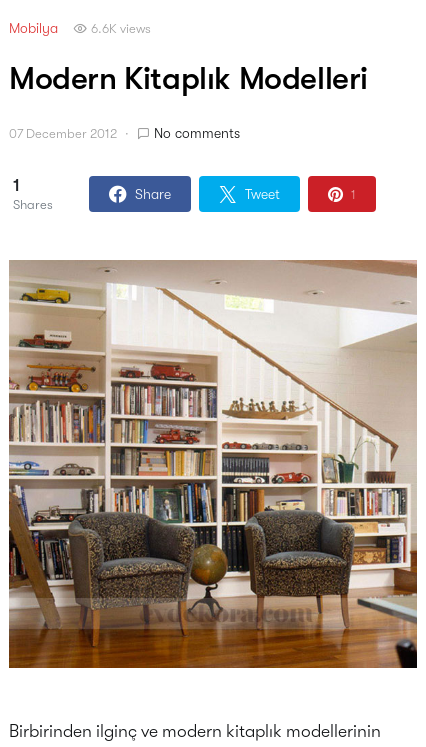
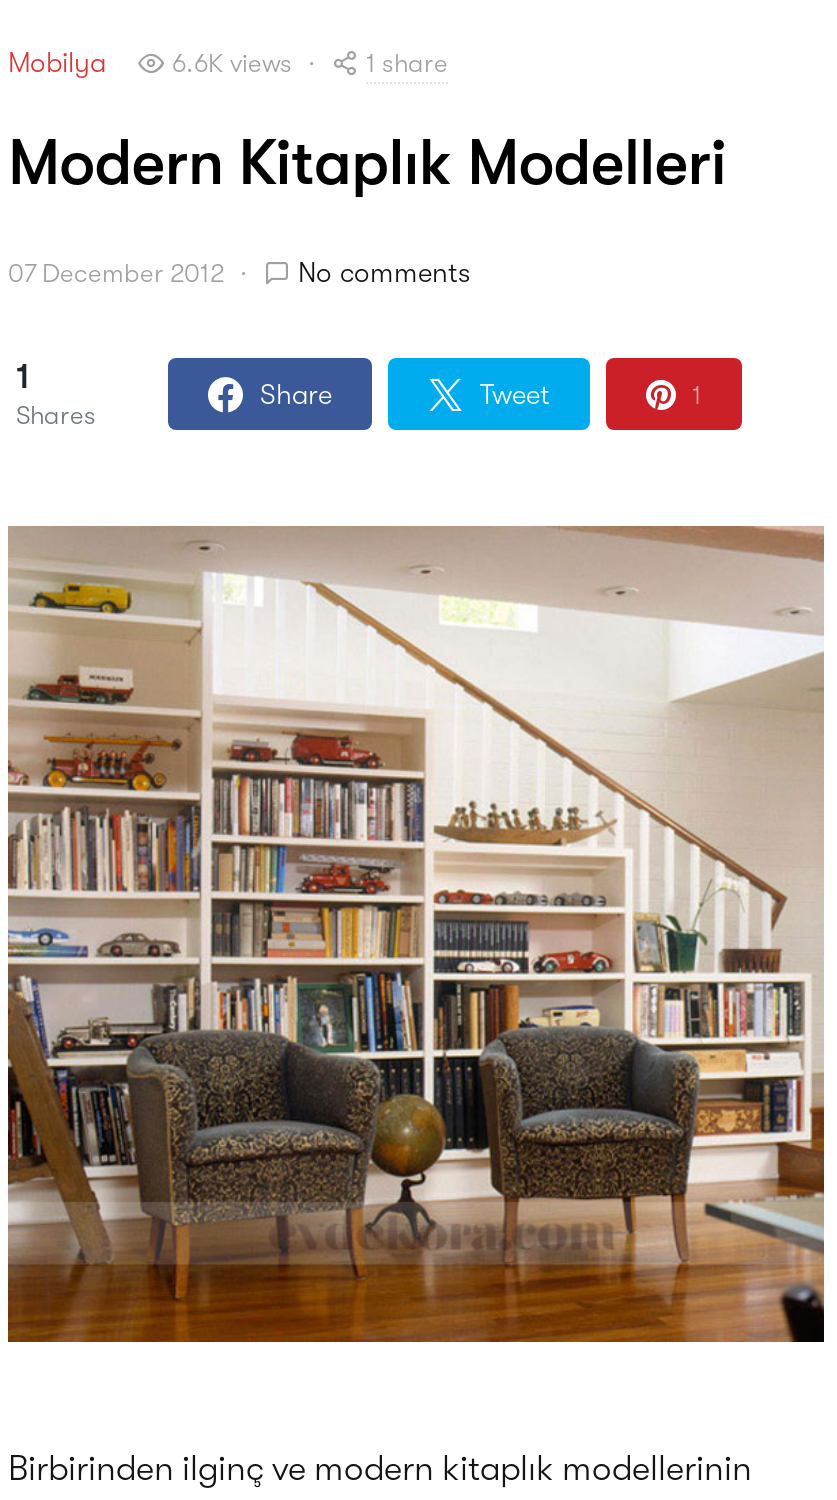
+ 1 share
